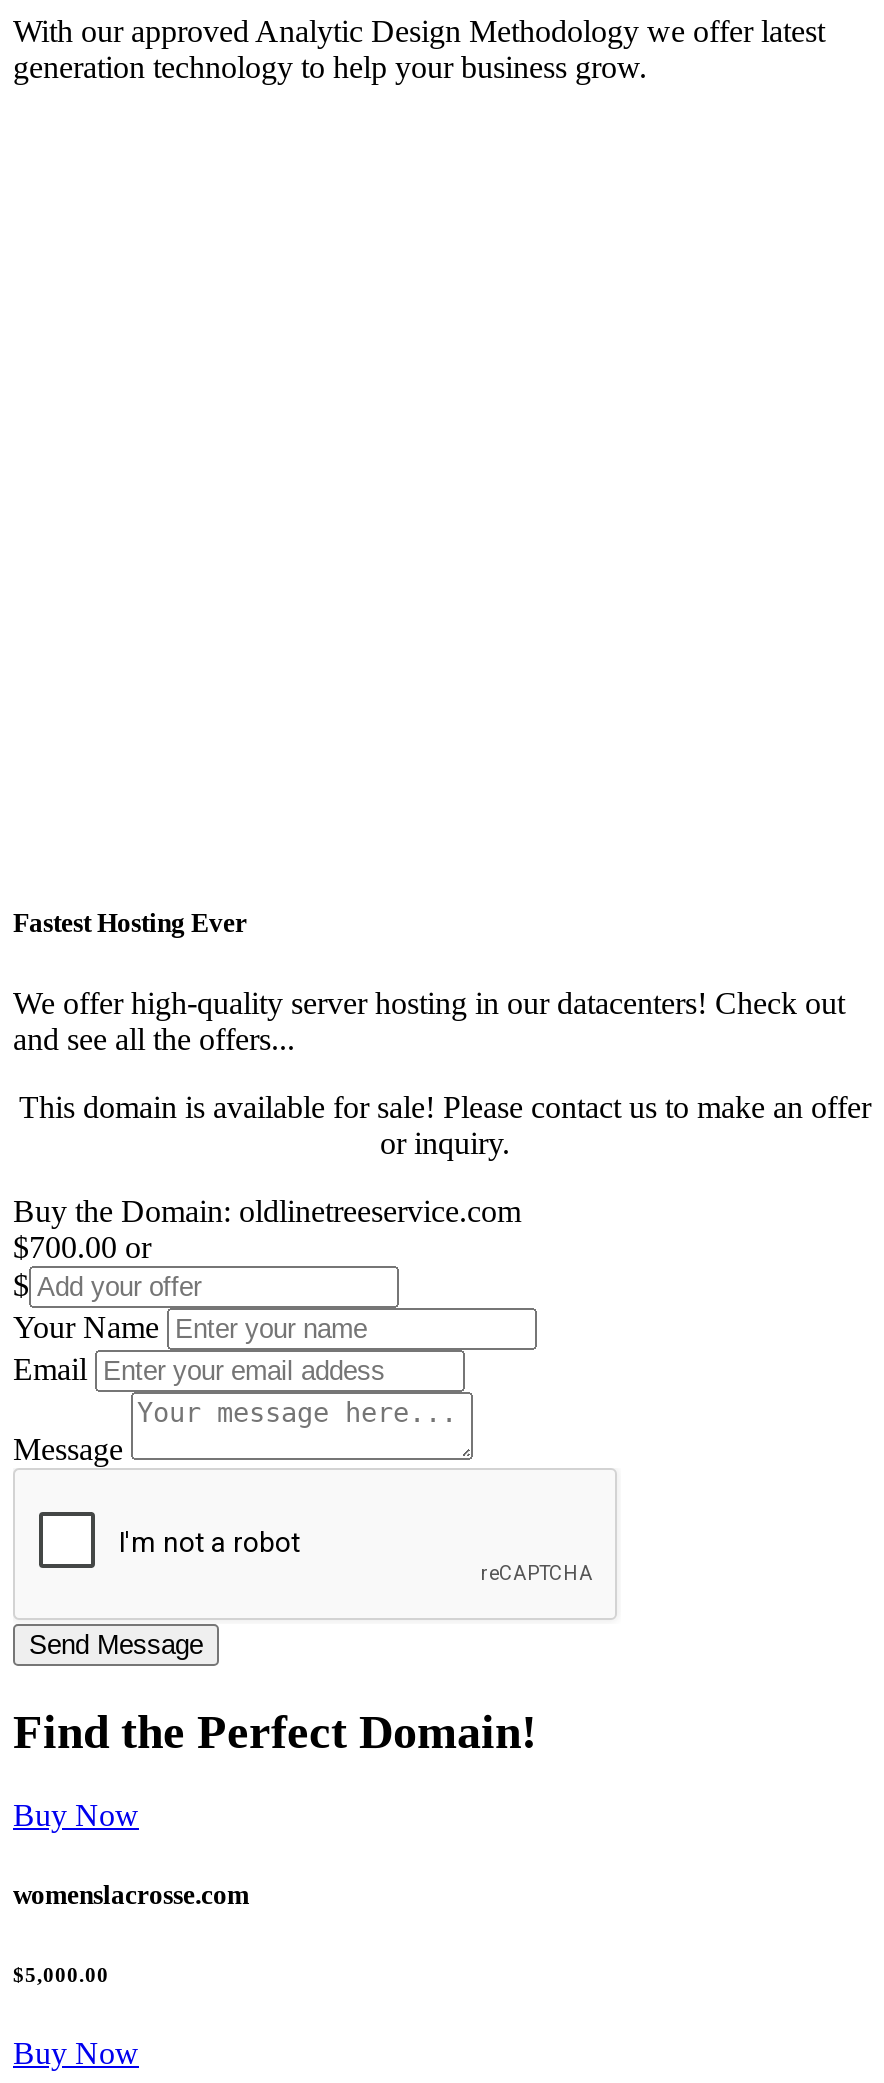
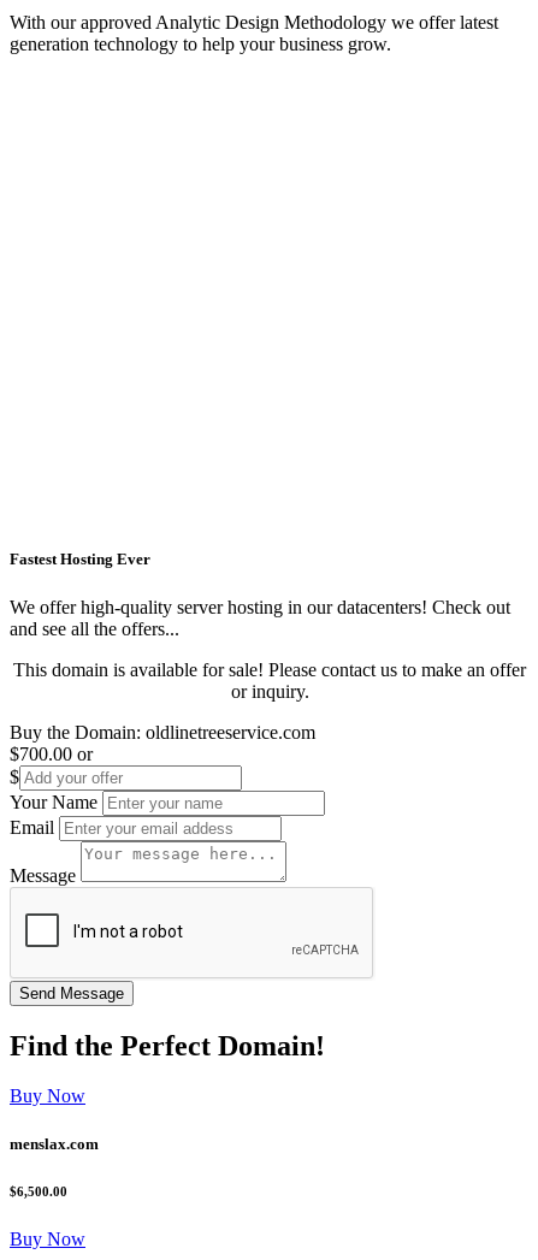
- womenslacrosse.com
+ menslax.com

- $5,000.00
+ $6,500.00
